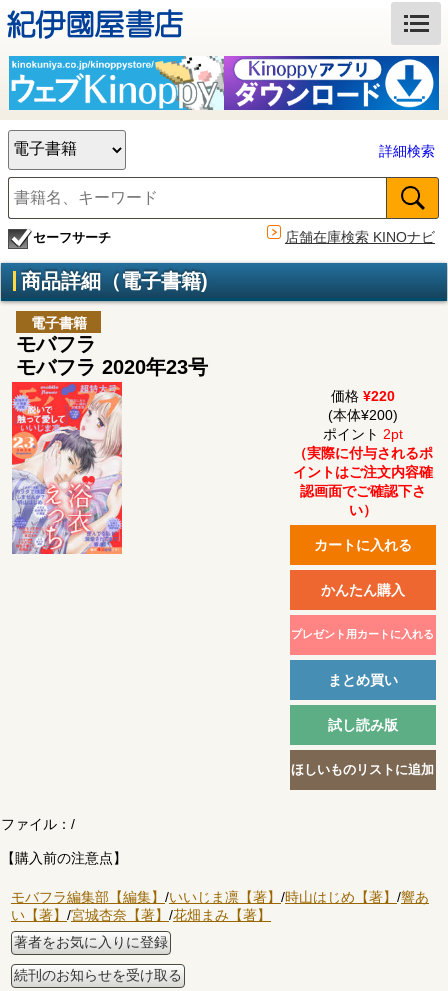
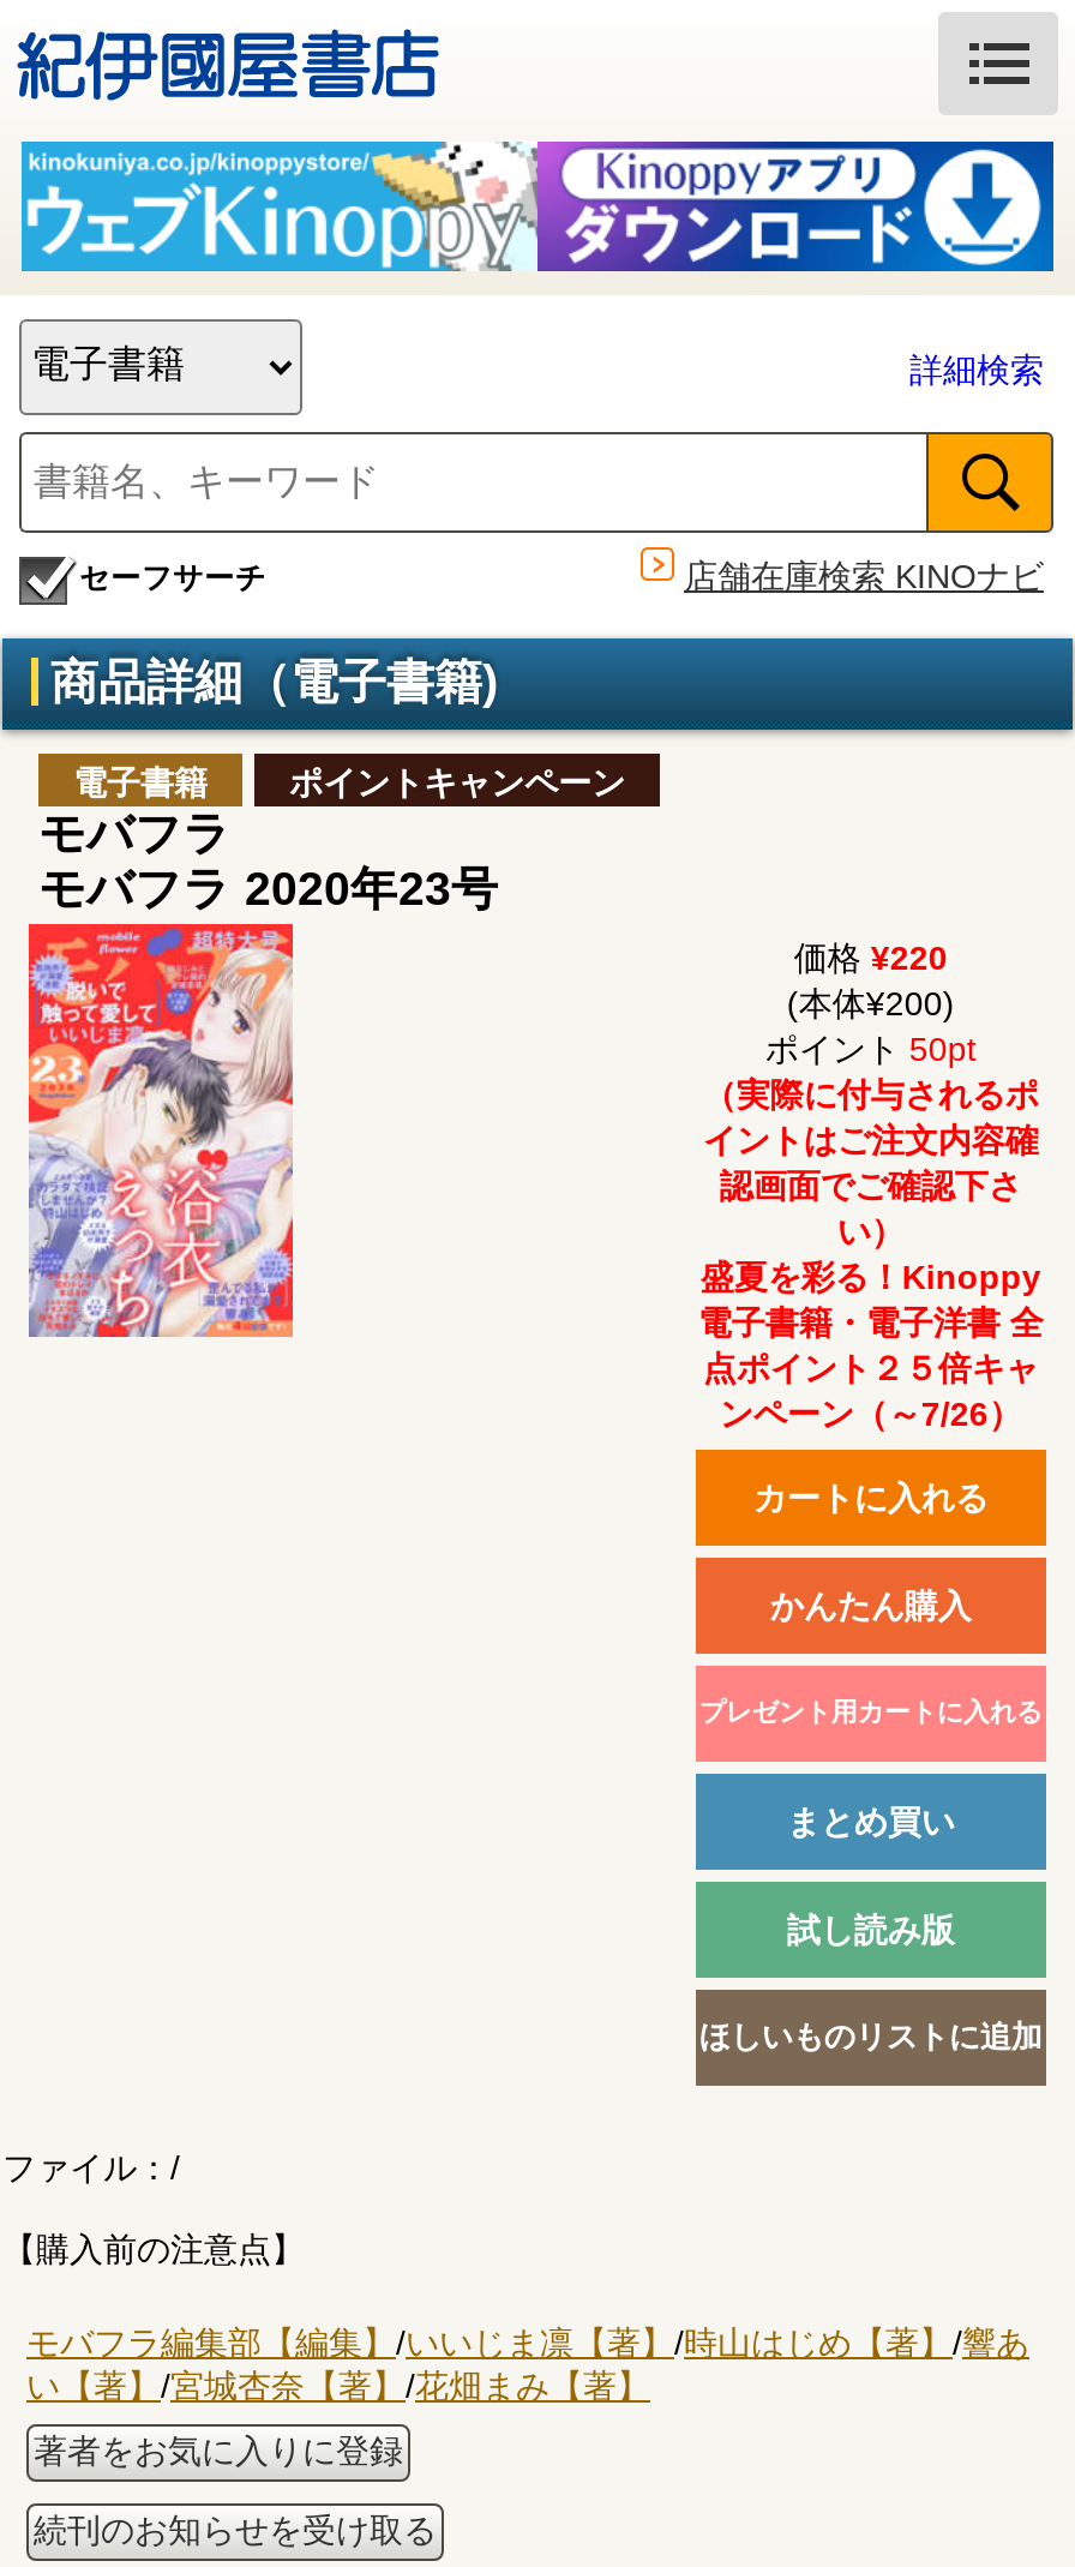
+ ポイントキャンペーン

- ポイント2pt
+ ポイント50pt

+ 盛夏を彩る！Kinoppy
+ 電子書籍・電子洋書 全
+ 点ポイント２５倍キャ
+ ンペーン（～7/26）
